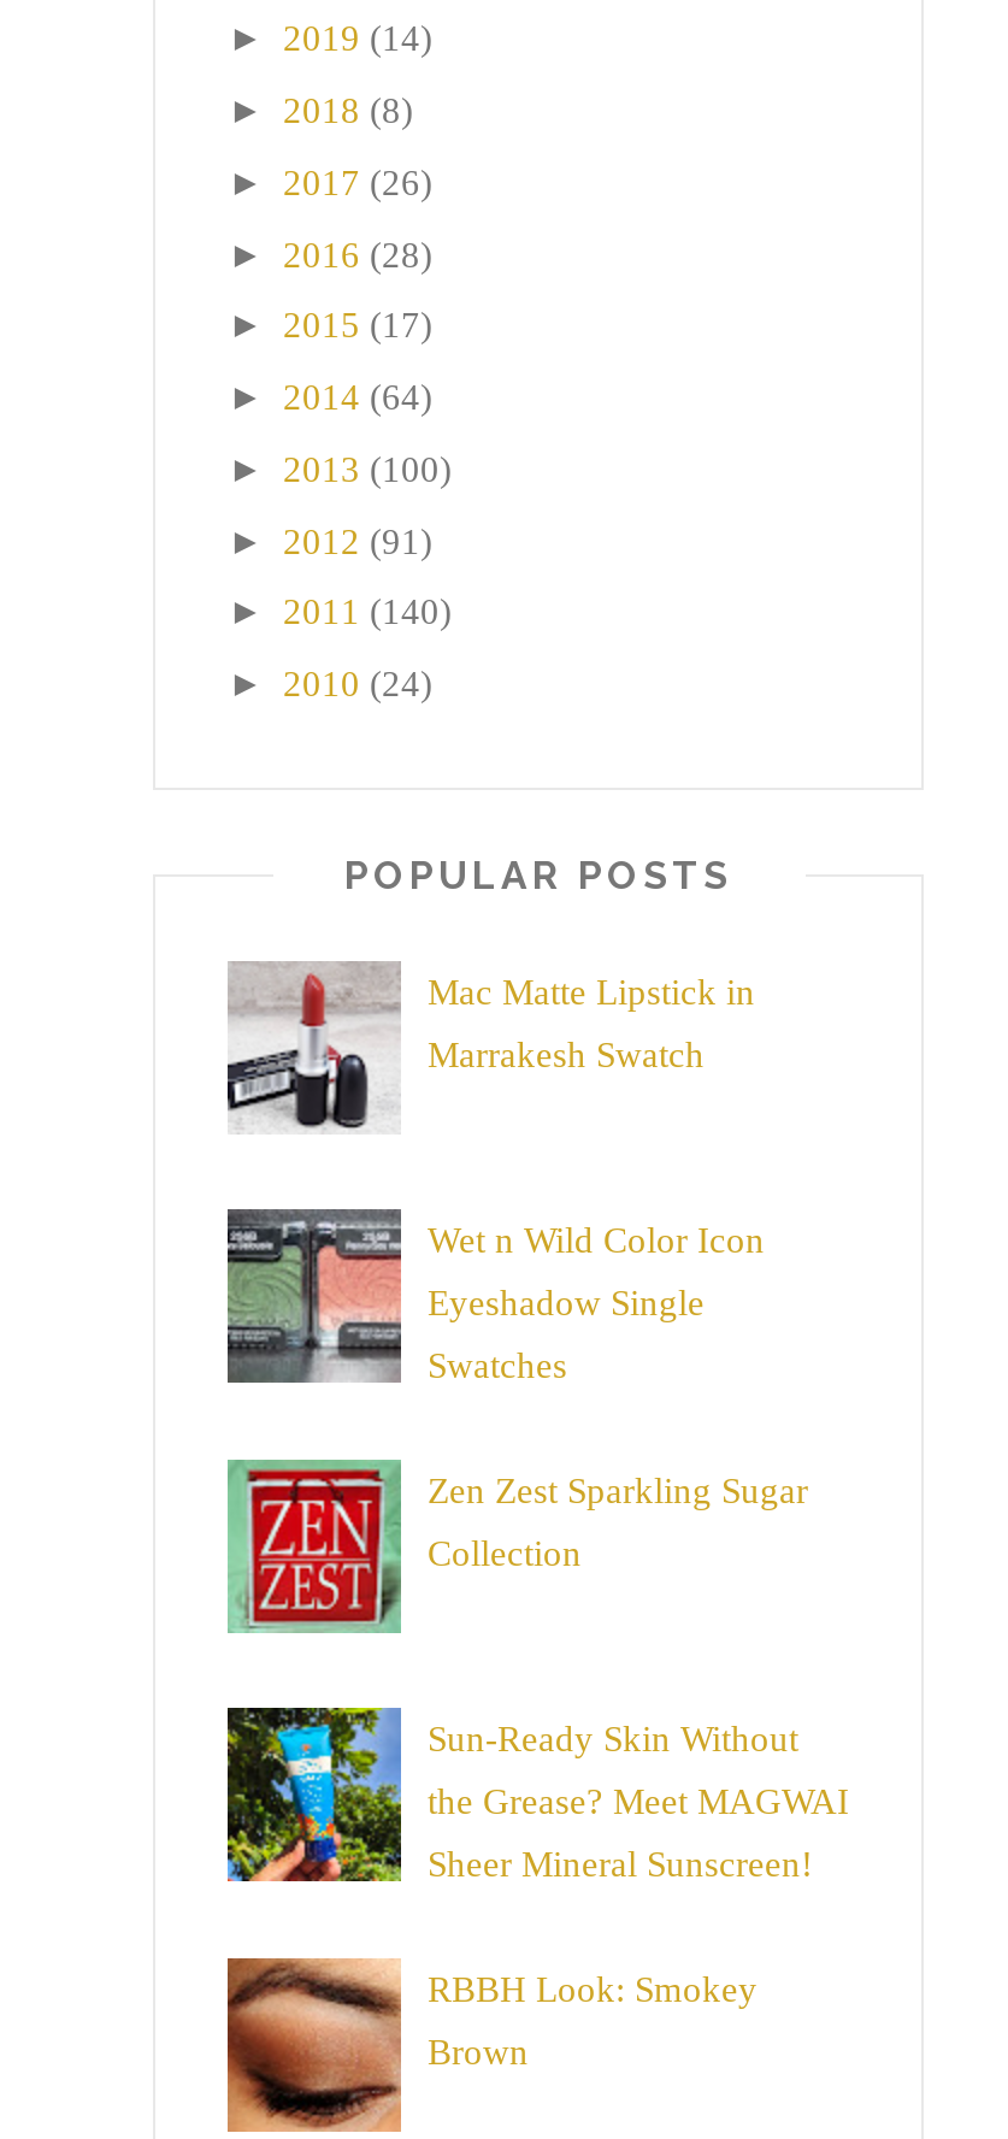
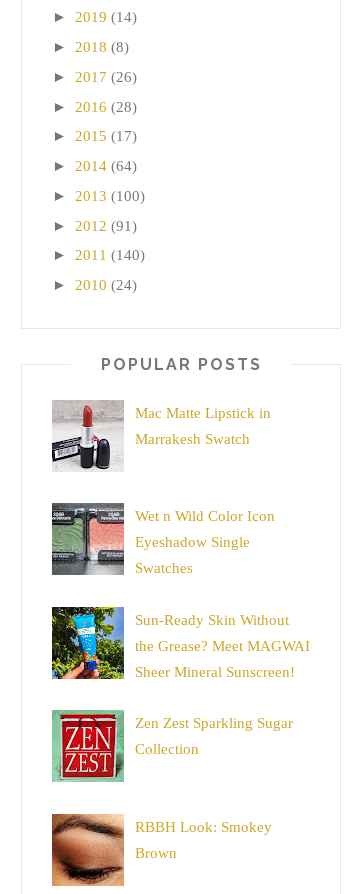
moved down: [image] | Zen Zest Sparkling Sugar | Collection

moved up: [image] | Sun-Ready Skin Without | the Grease? Meet MAGWAI | Sheer Mineral Sunscreen!
